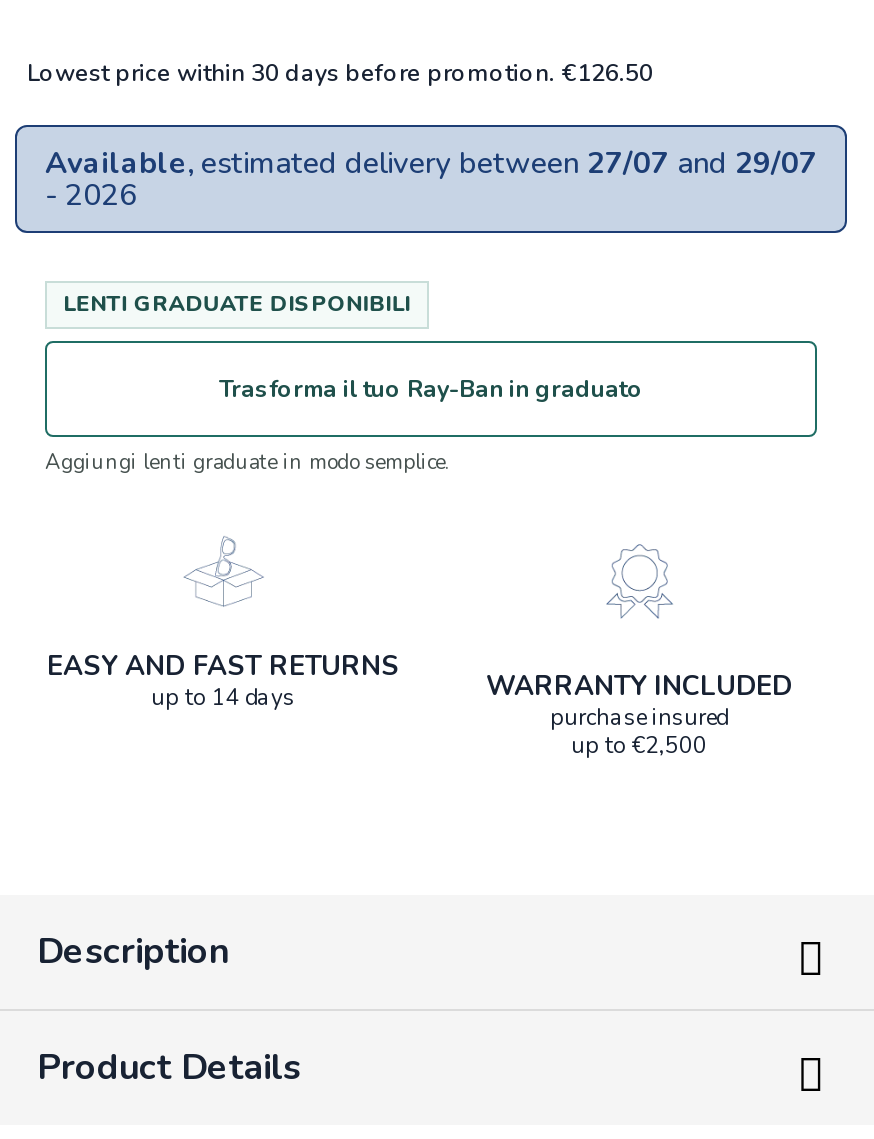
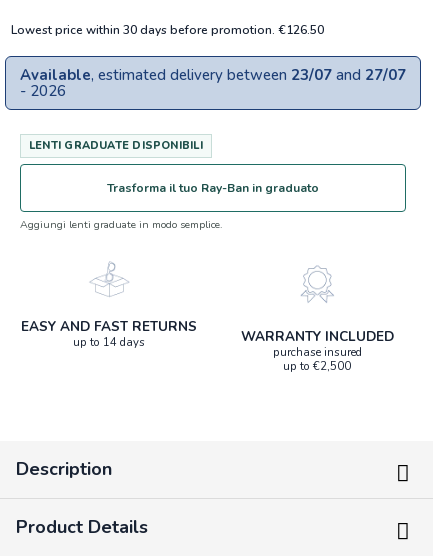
- Available, estimated delivery between 27/07 and 29/07
+ Available, estimated delivery between 23/07 and 27/07
